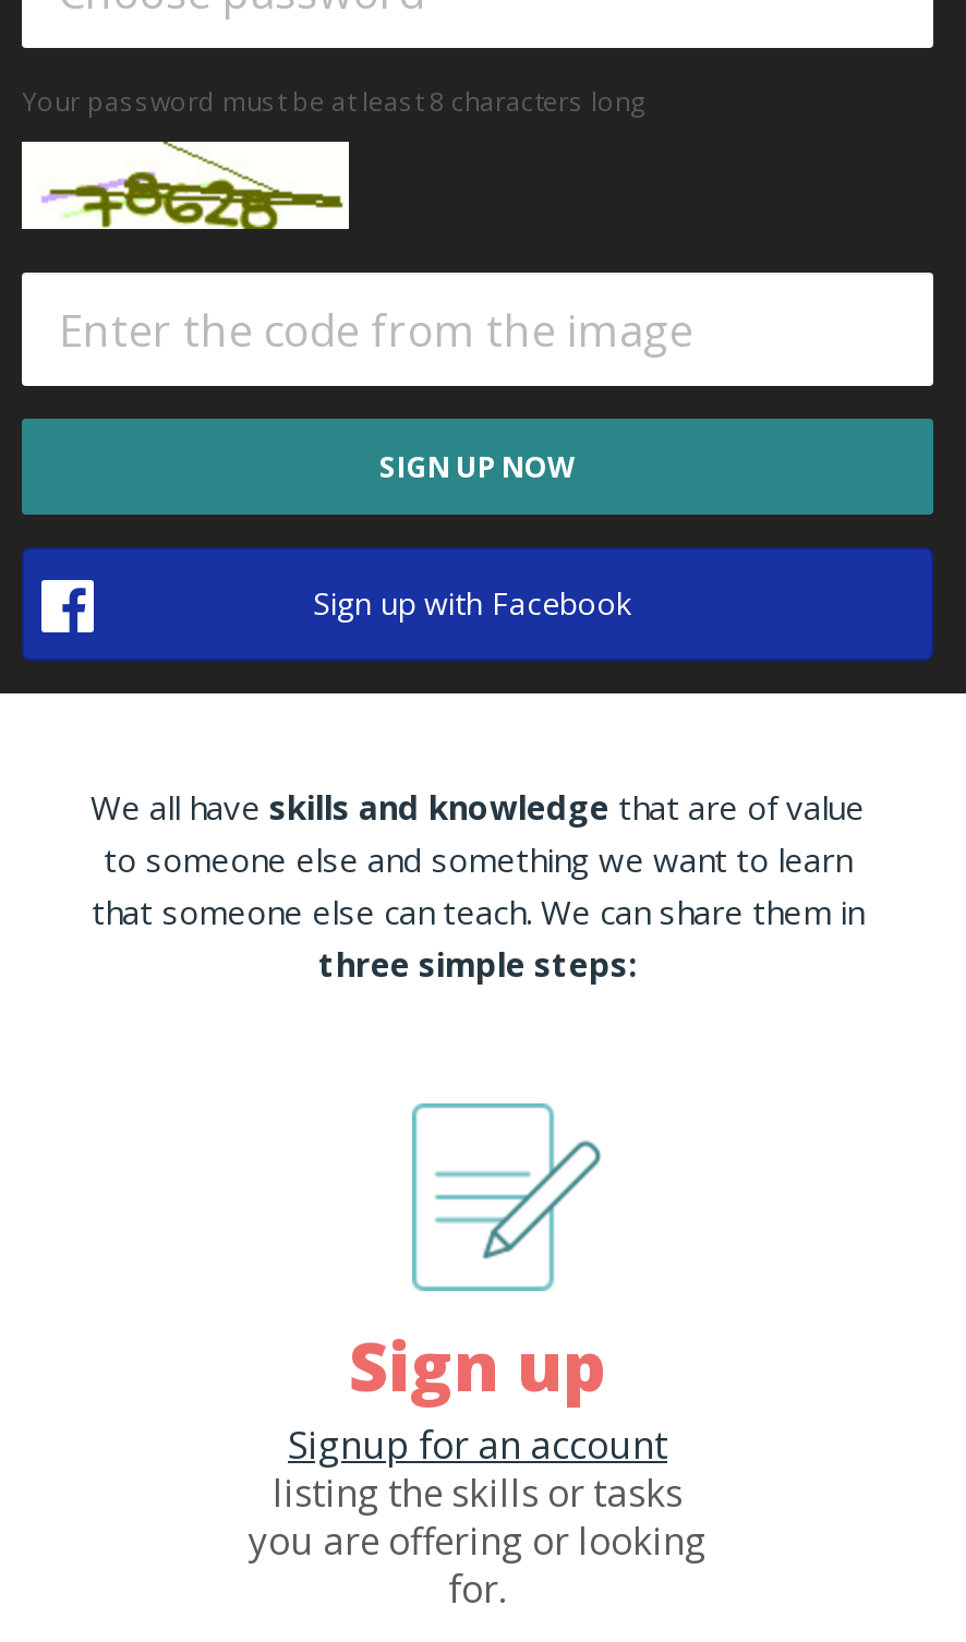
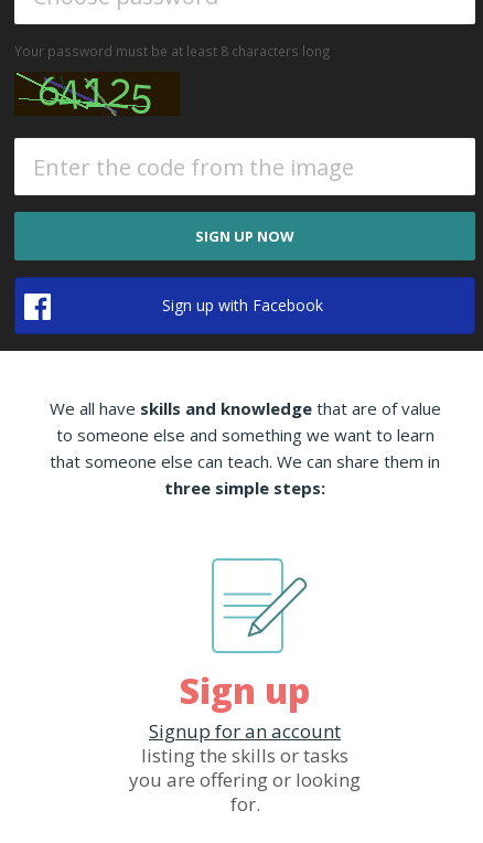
- [image]
+ [image]
